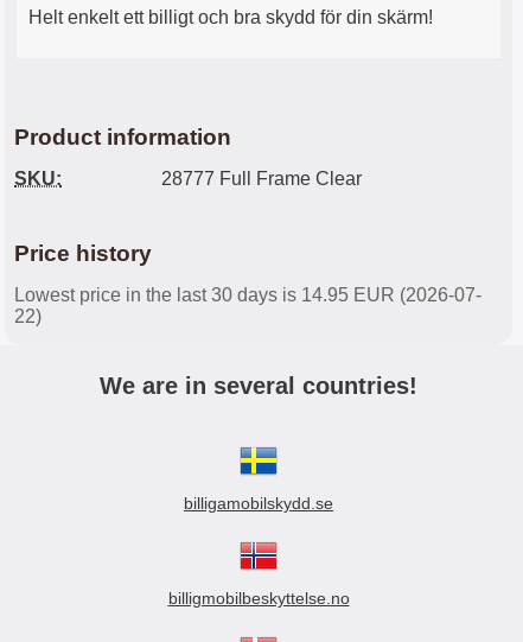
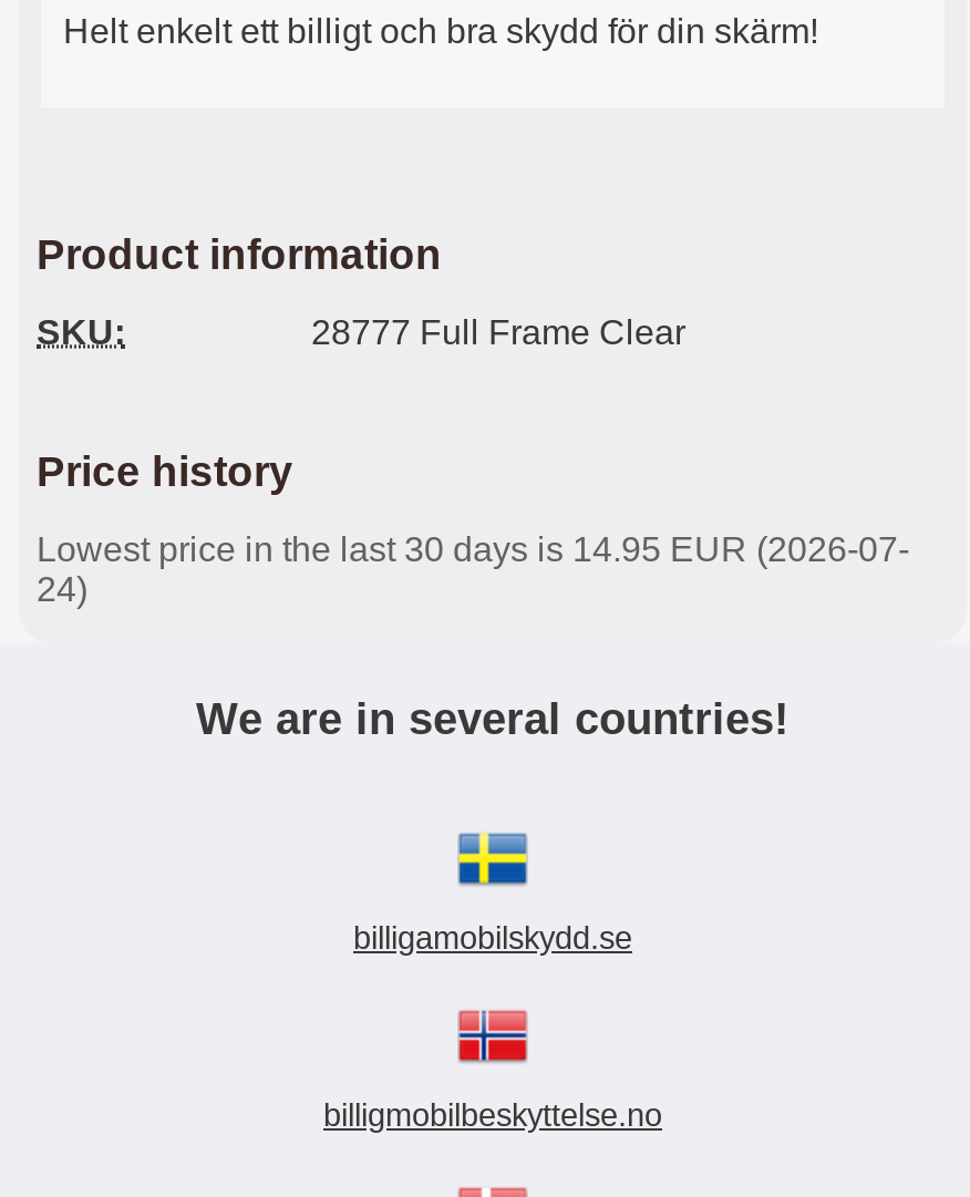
- 22)
+ 24)
